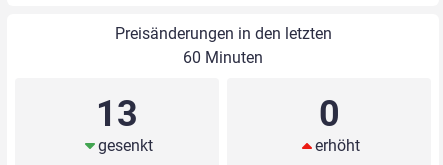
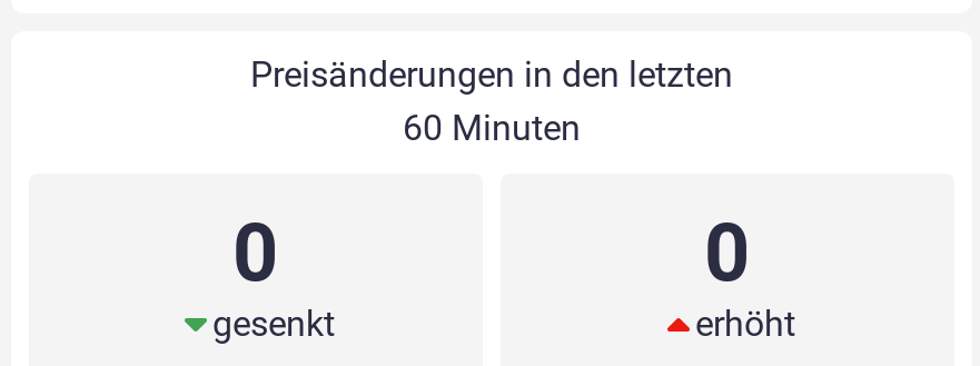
- 13
+ 0
